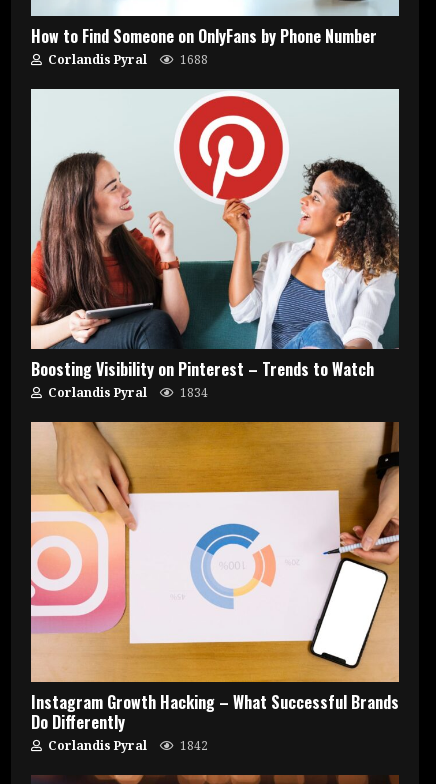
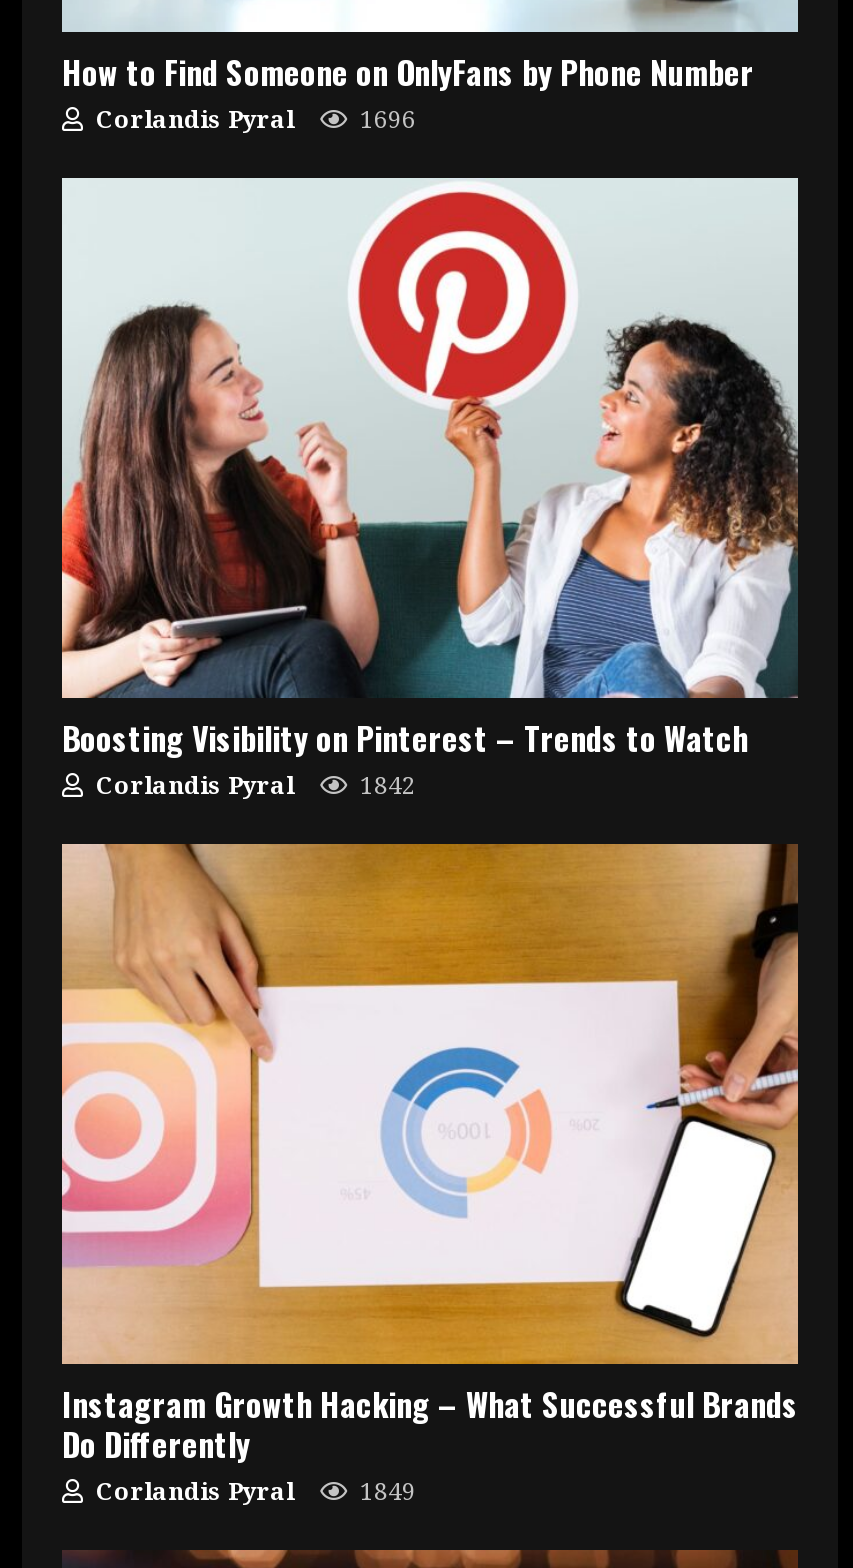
- Corlandis Pyral 1688
+ Corlandis Pyral 1696

- Corlandis Pyral 1834
+ Corlandis Pyral 1842

- Corlandis Pyral 1842
+ Corlandis Pyral 1849
